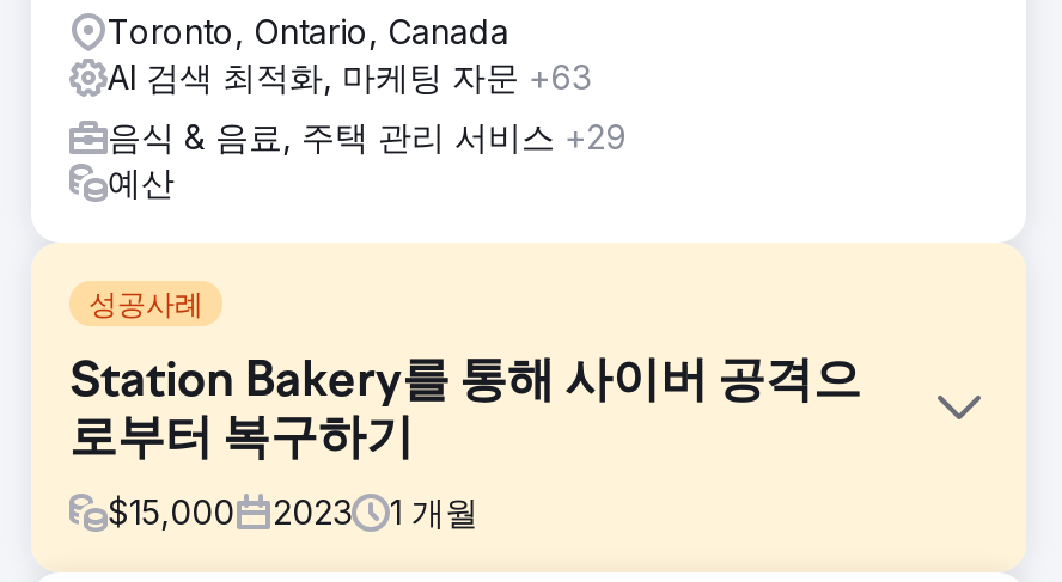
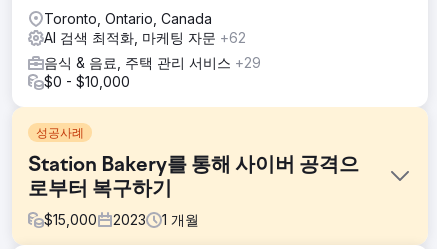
- AI 검색 최적화, 마케팅 자문 +63
+ AI 검색 최적화, 마케팅 자문 +62

- 예산
+ $0 - $10,000
